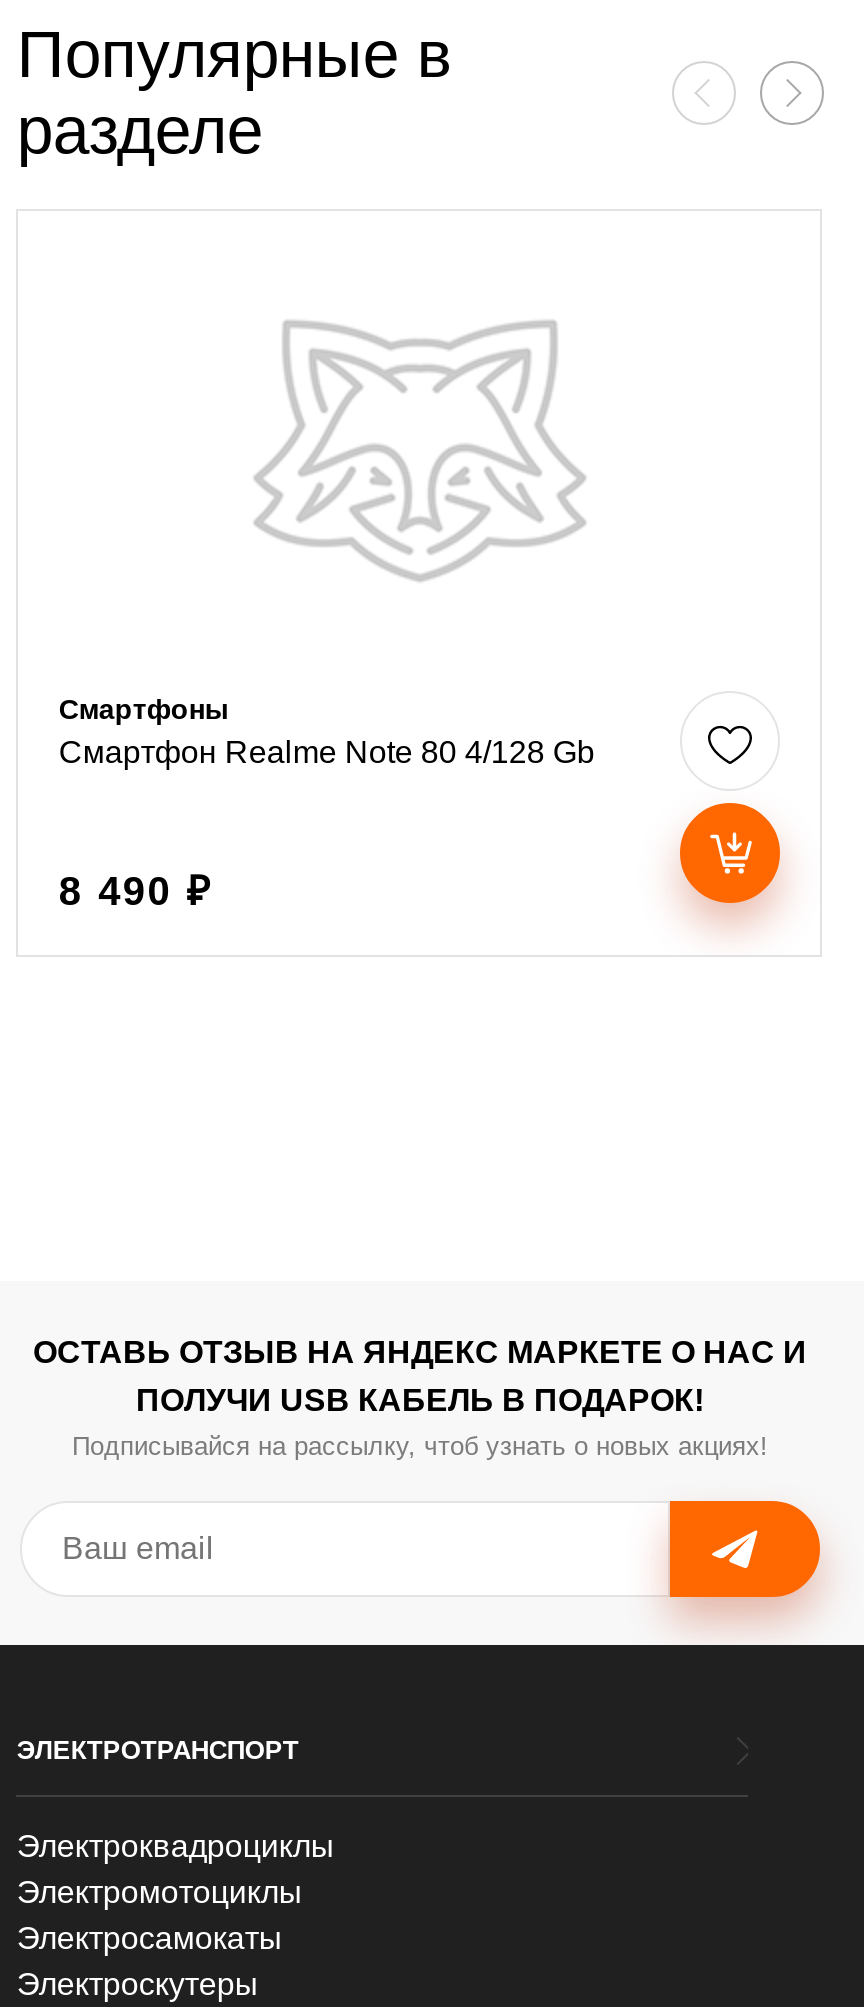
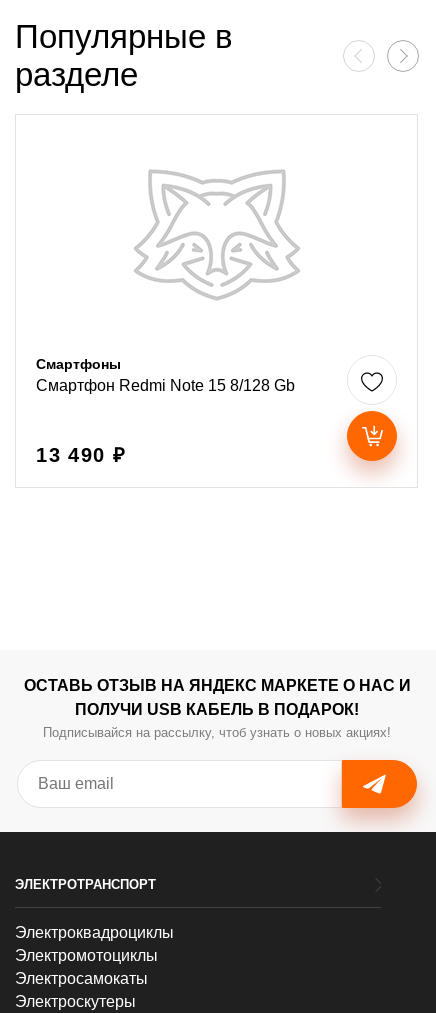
- Смартфон Realme Note 80 4/128 Gb
+ Смартфон Redmi Note 15 8/128 Gb

- 8 490 ₽
+ 13 490 ₽
